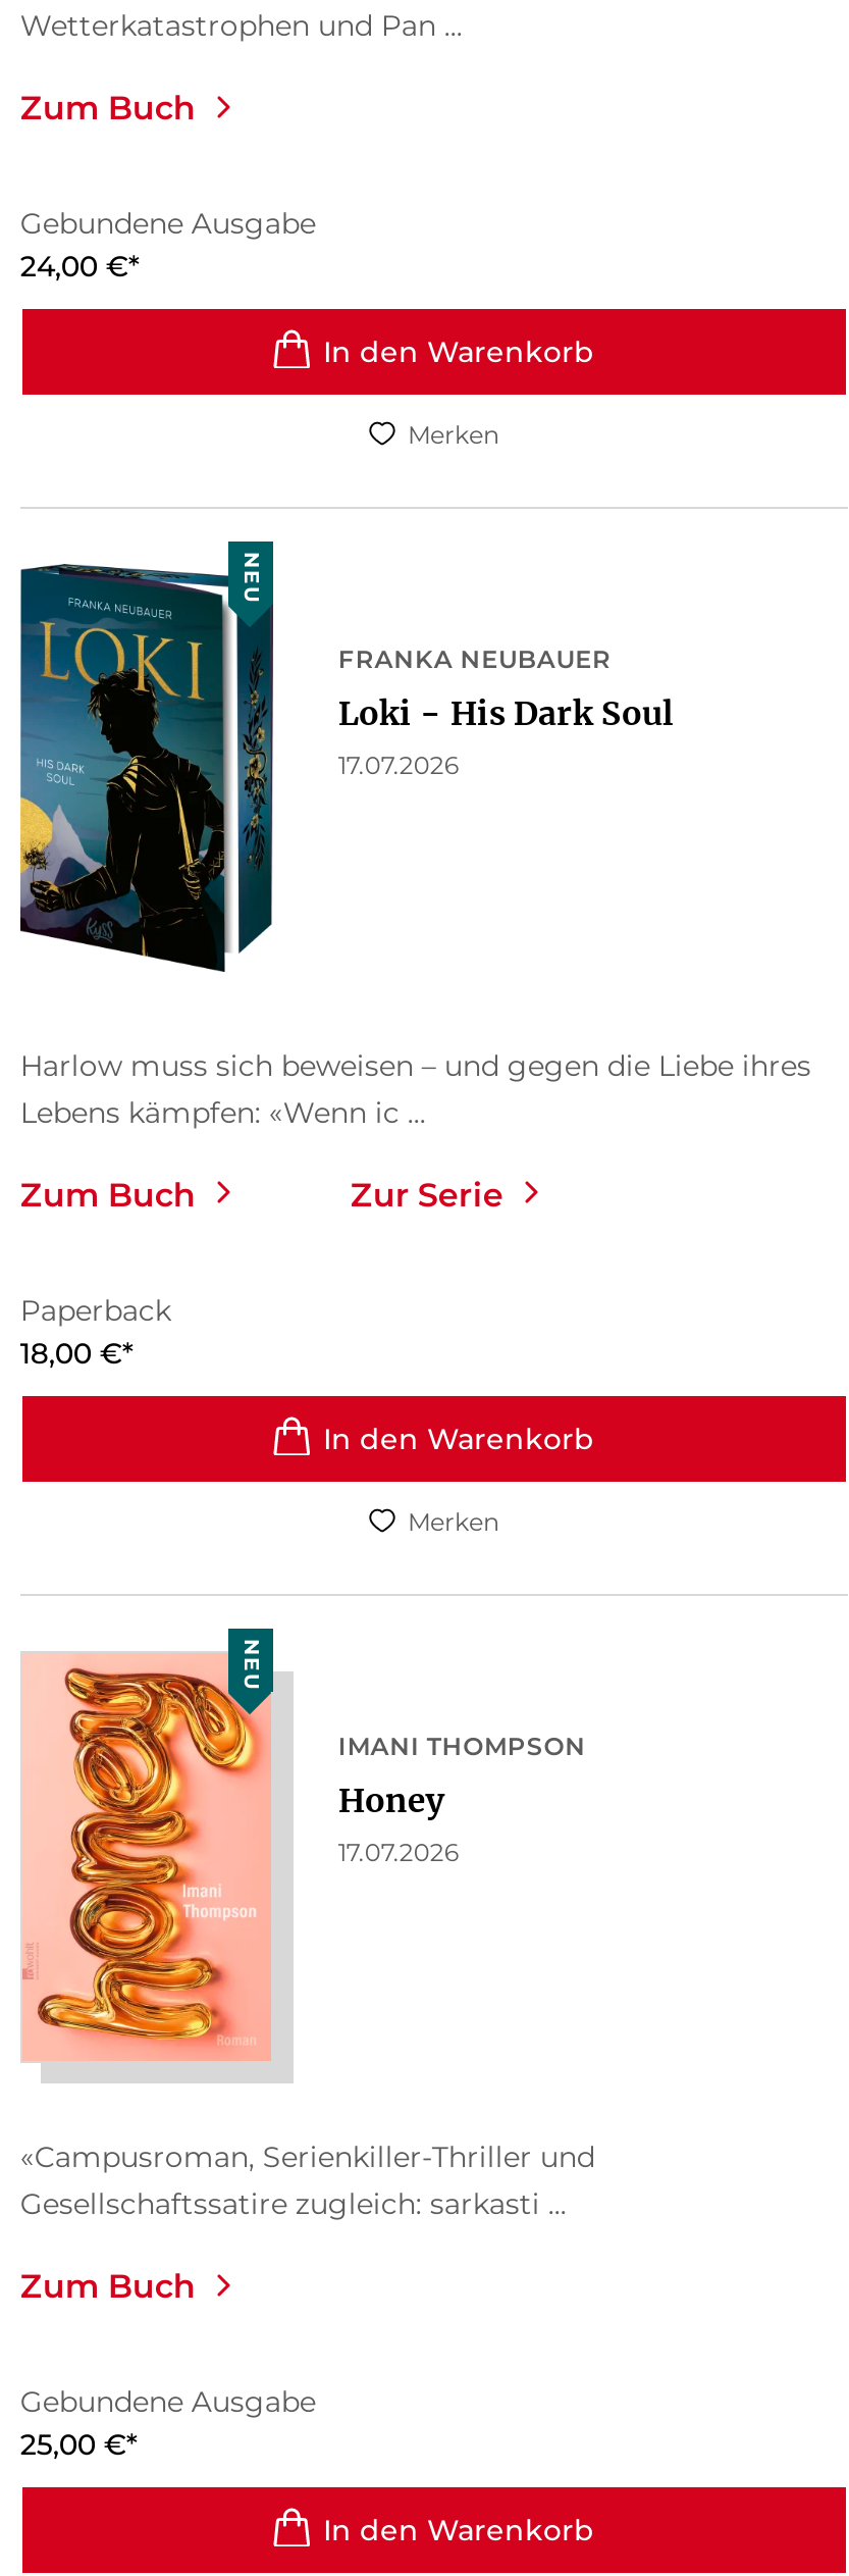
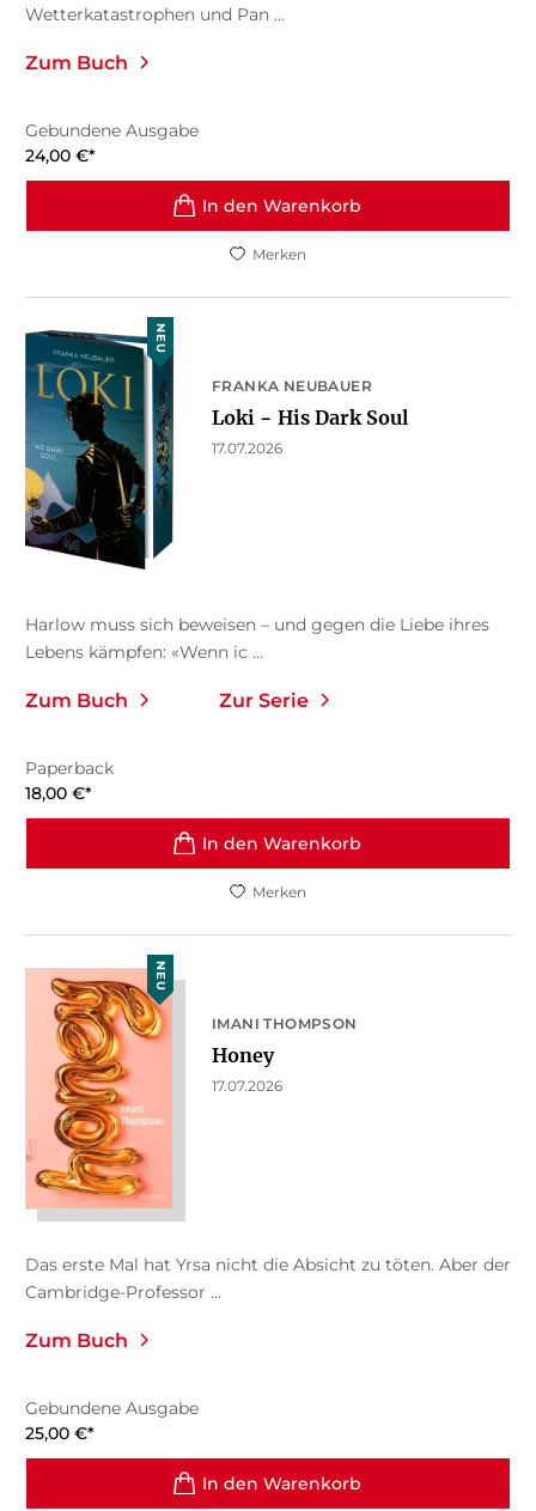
- «Campusroman, Serienkiller-Thriller und
- Gesellschaftssatire zugleich: sarkasti ...
+ Das erste Mal hat Yrsa nicht die Absicht zu töten. Aber der
+ Cambridge-Professor ...
